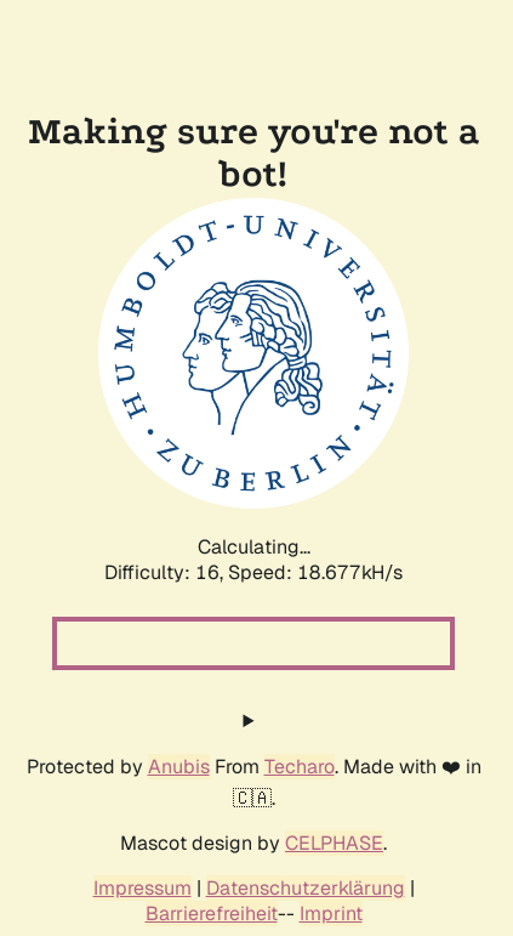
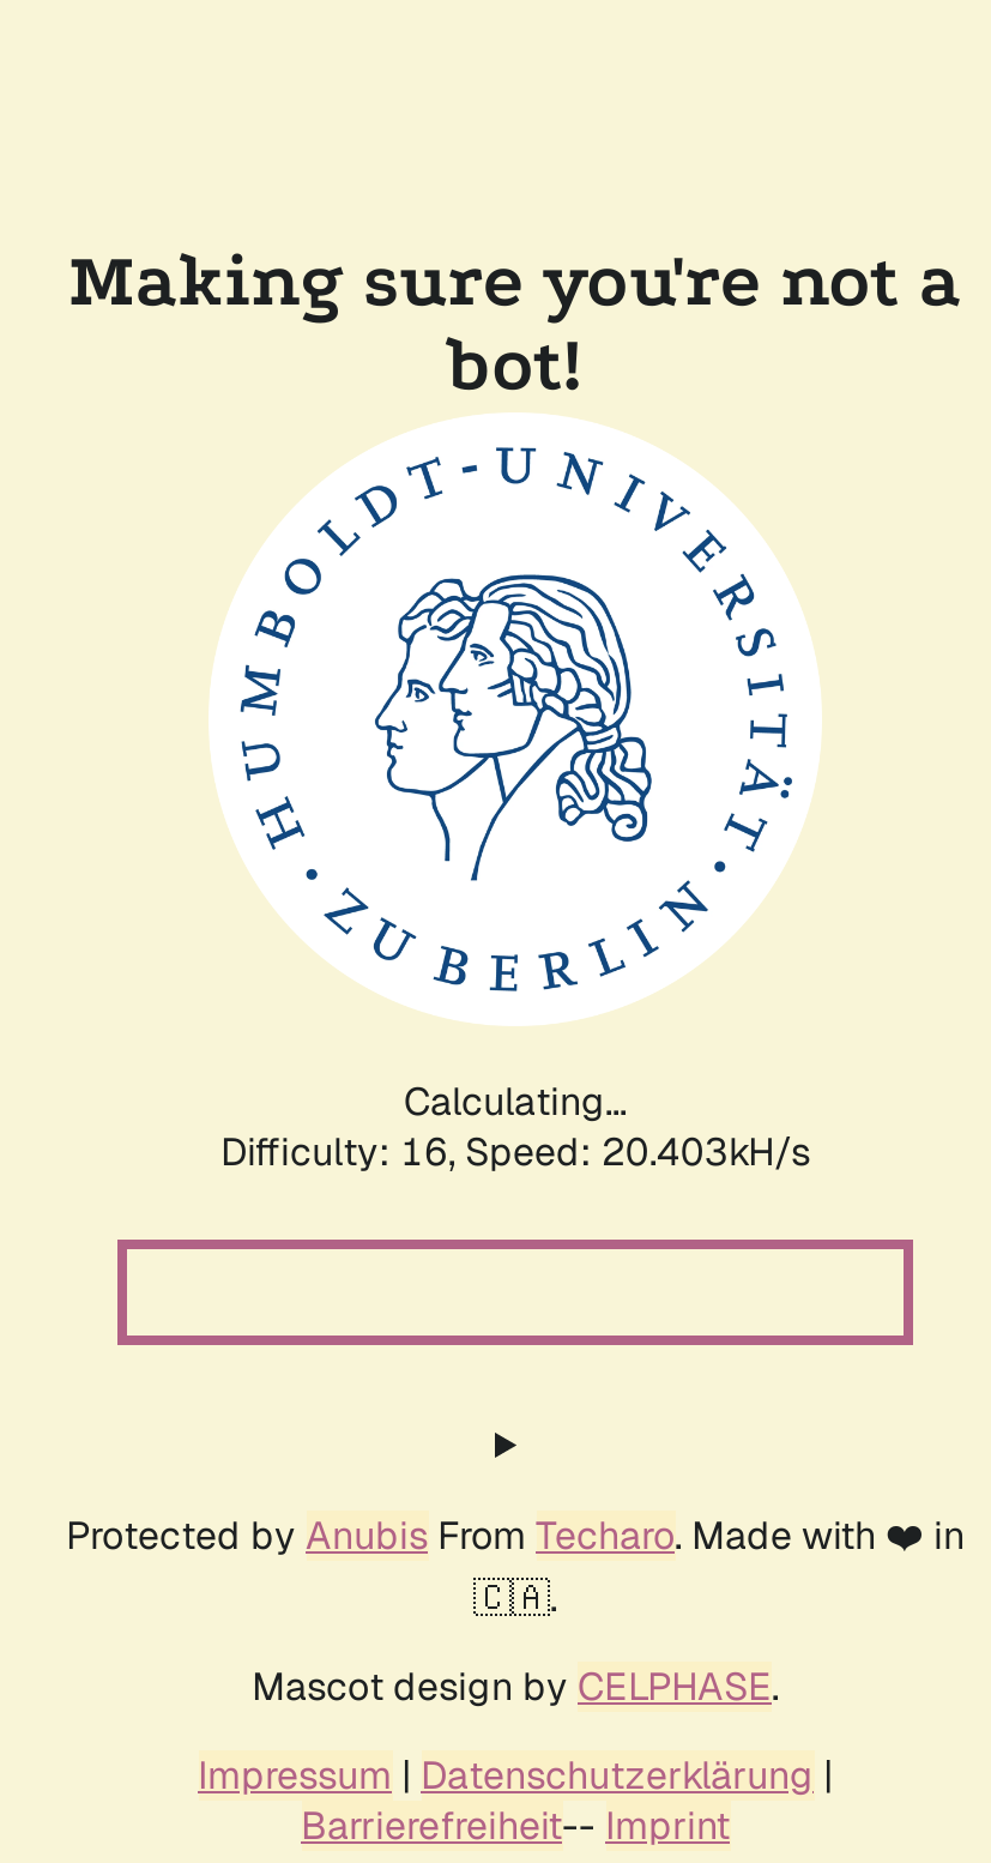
- Difficulty: 16, Speed: 18.677kH/s
+ Difficulty: 16, Speed: 20.403kH/s
